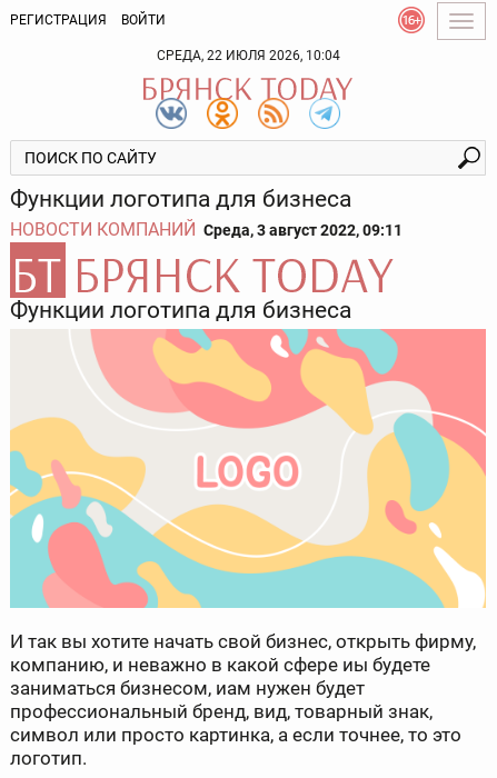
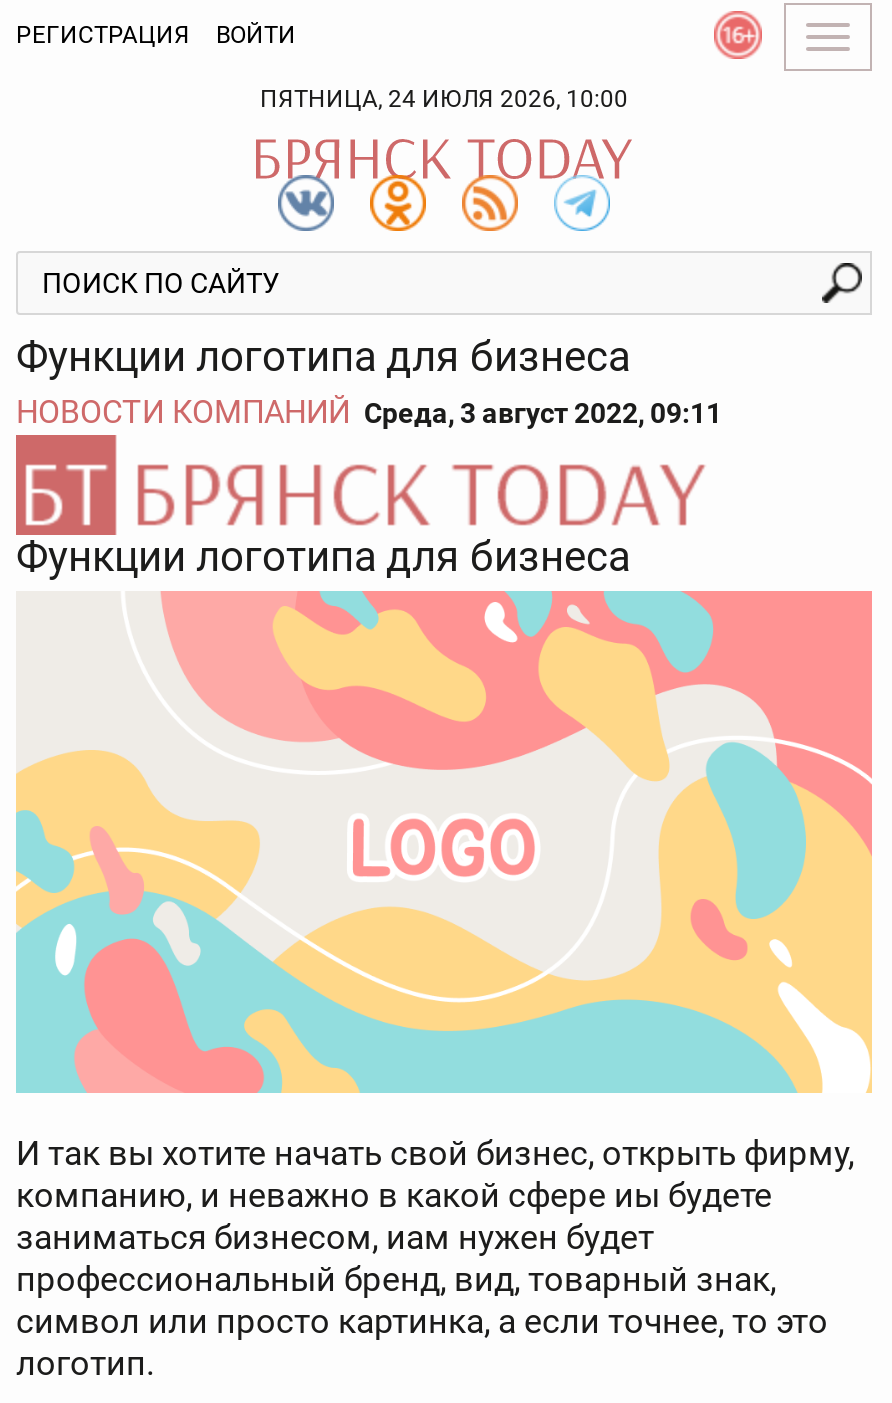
- СРЕДА, 22 ИЮЛЯ 2026, 10:04
+ ПЯТНИЦА, 24 ИЮЛЯ 2026, 10:00
